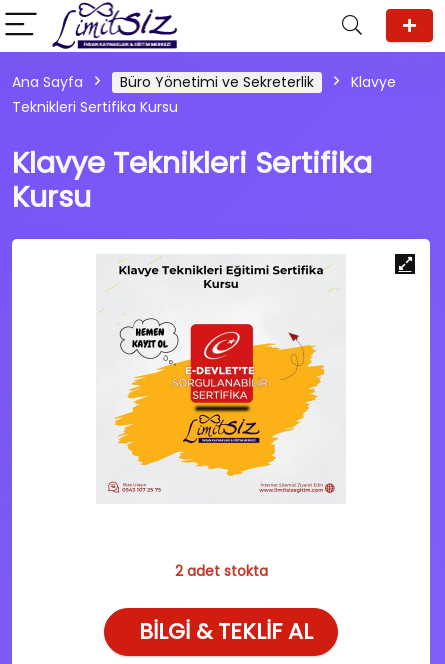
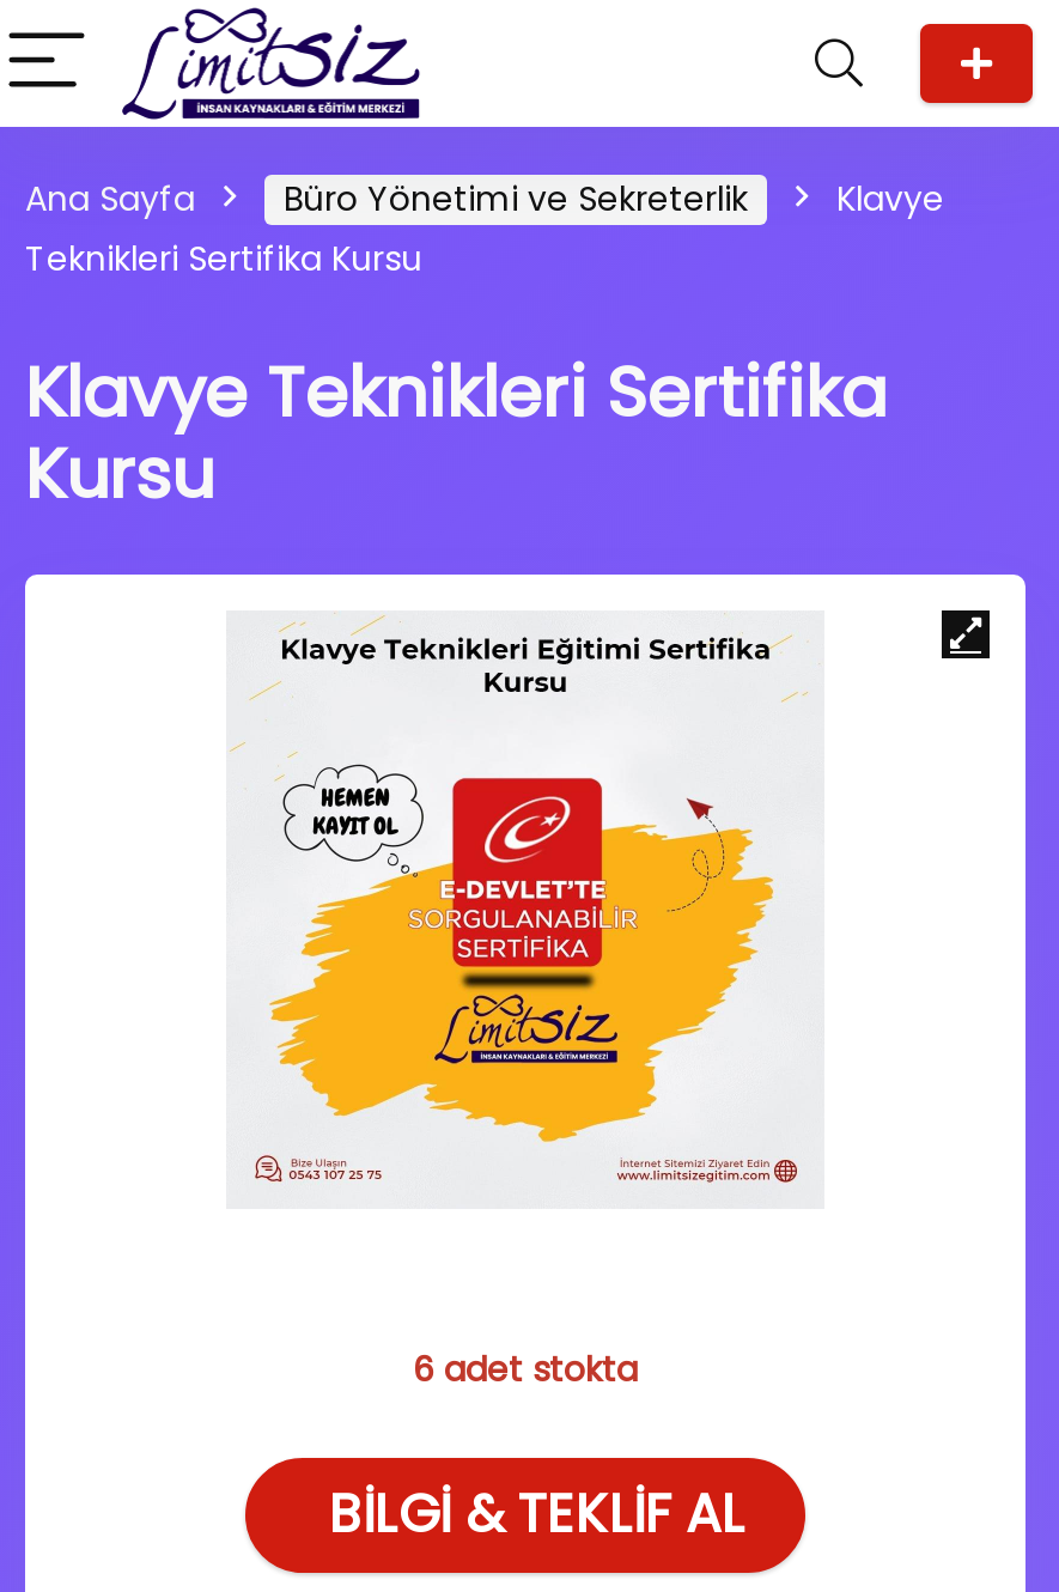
- 2 adet stokta
+ 6 adet stokta
